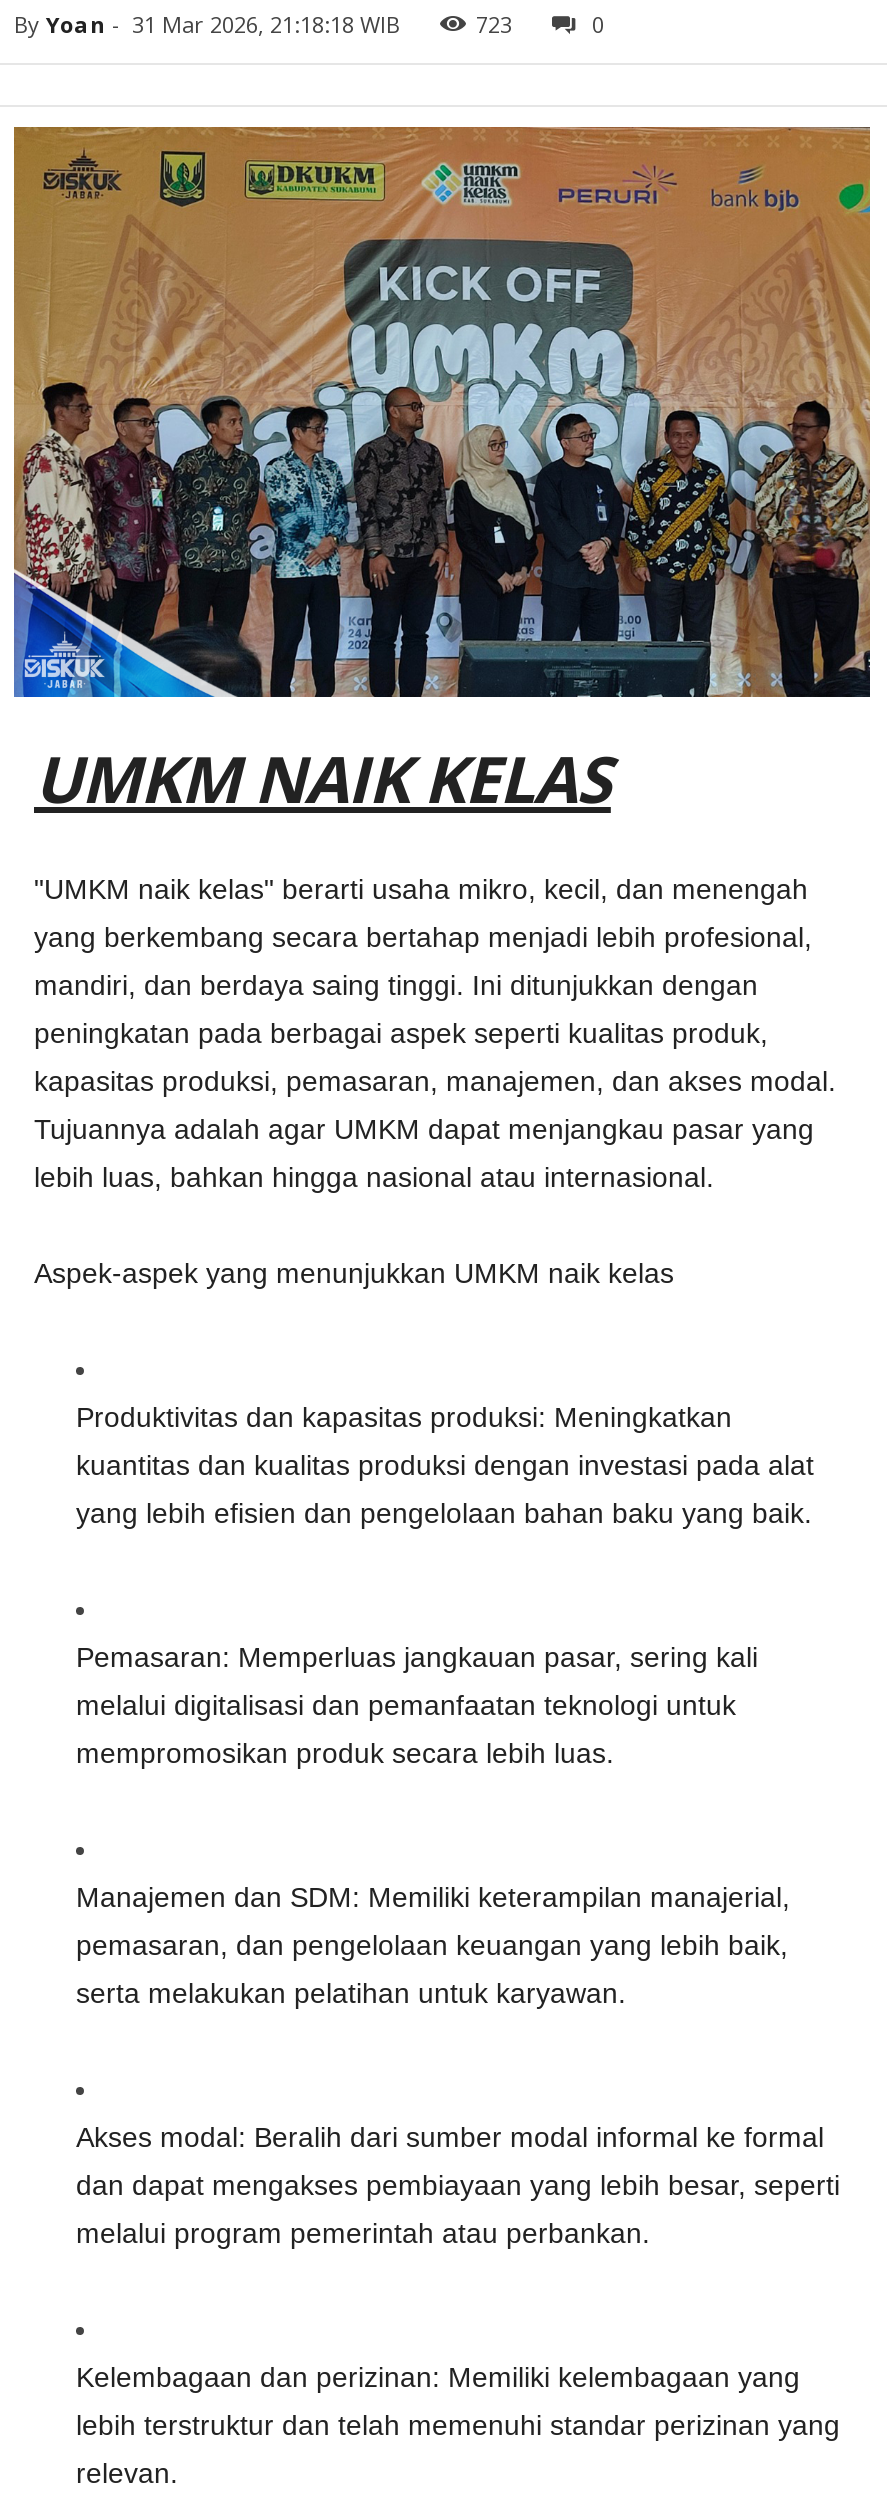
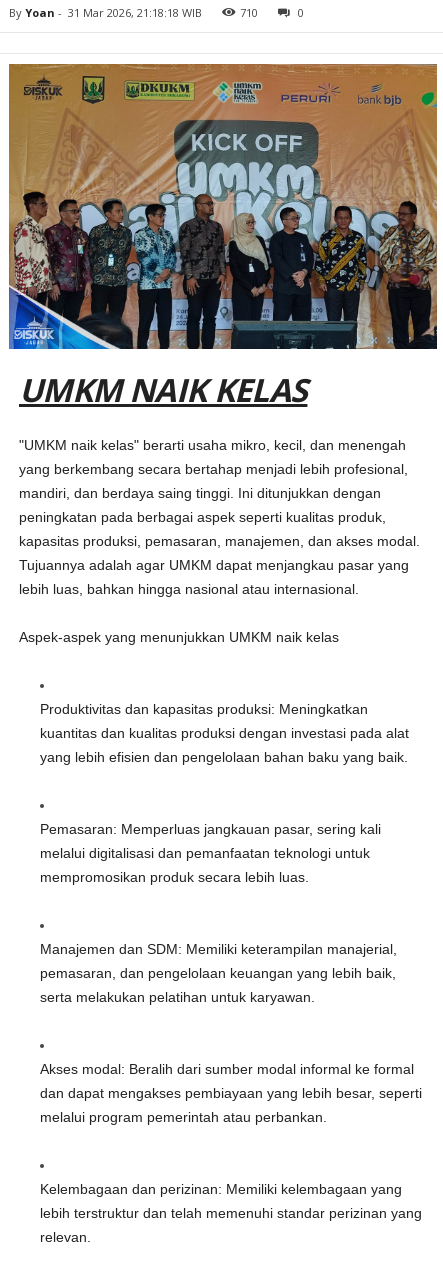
- 723
+ 710
